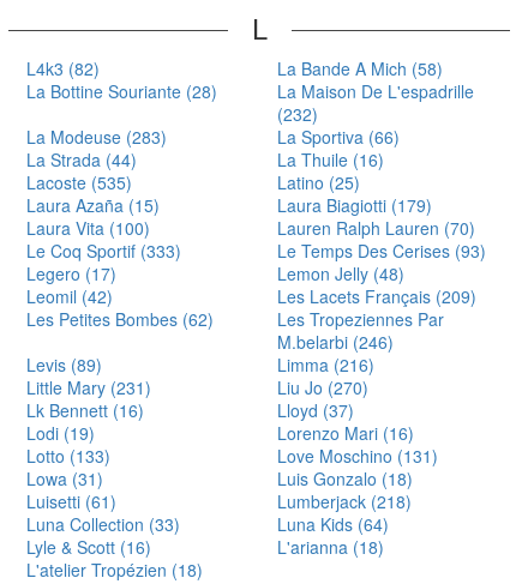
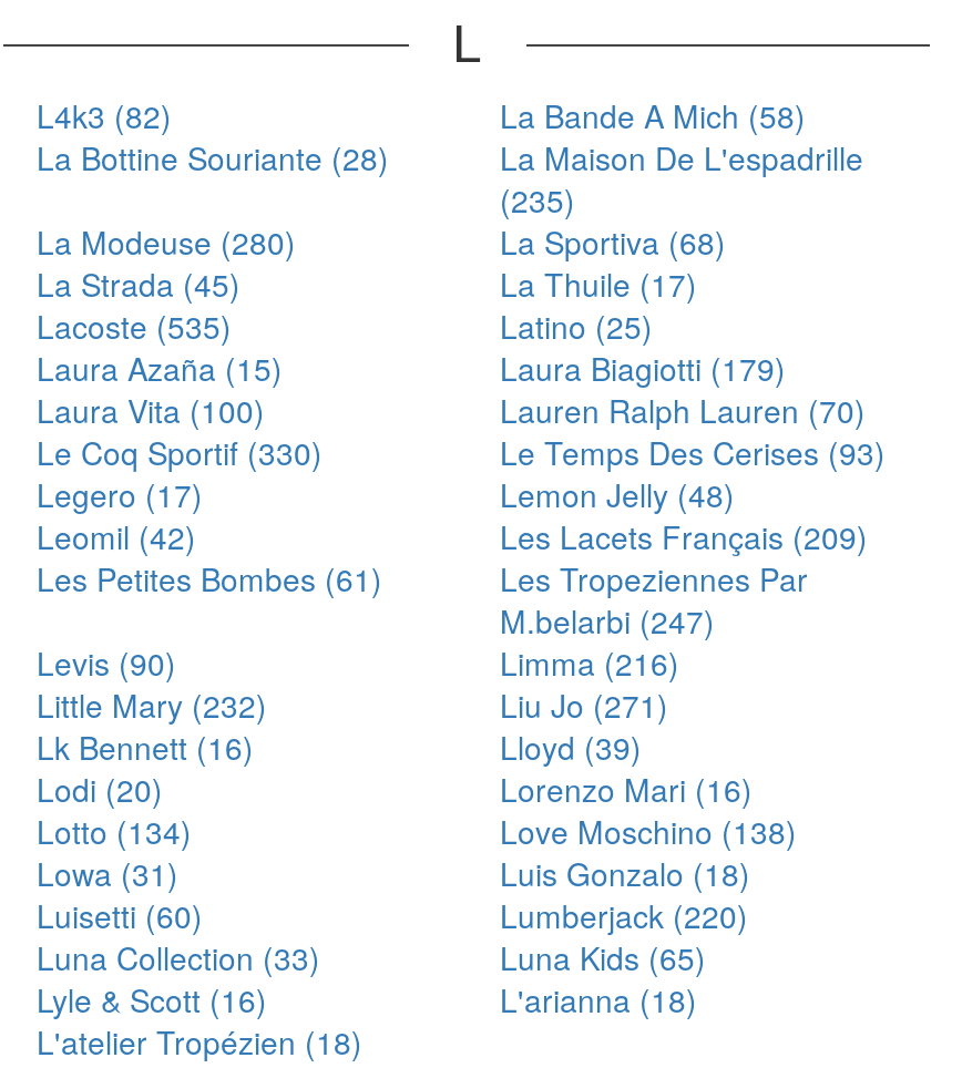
- (232)
+ (235)

- La Modeuse (283)
+ La Modeuse (280)

- La Sportiva (66)
+ La Sportiva (68)

- La Strada (44)
+ La Strada (45)

- La Thuile (16)
+ La Thuile (17)

- Le Coq Sportif (333)
+ Le Coq Sportif (330)

- Les Petites Bombes (62)
+ Les Petites Bombes (61)

- M.belarbi (246)
+ M.belarbi (247)

- Levis (89)
+ Levis (90)

- Little Mary (231)
+ Little Mary (232)

- Liu Jo (270)
+ Liu Jo (271)

- Lloyd (37)
+ Lloyd (39)

- Lodi (19)
+ Lodi (20)

- Lotto (133)
+ Lotto (134)

- Love Moschino (131)
+ Love Moschino (138)

- Luisetti (61)
+ Luisetti (60)

- Lumberjack (218)
+ Lumberjack (220)

- Luna Kids (64)
+ Luna Kids (65)
